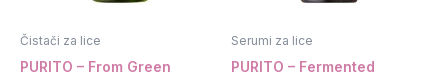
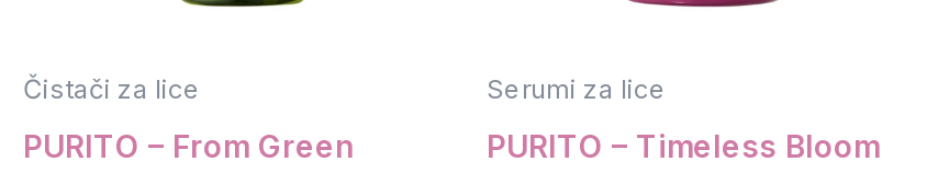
- PURITO – Fermented
+ PURITO – Timeless Bloom
